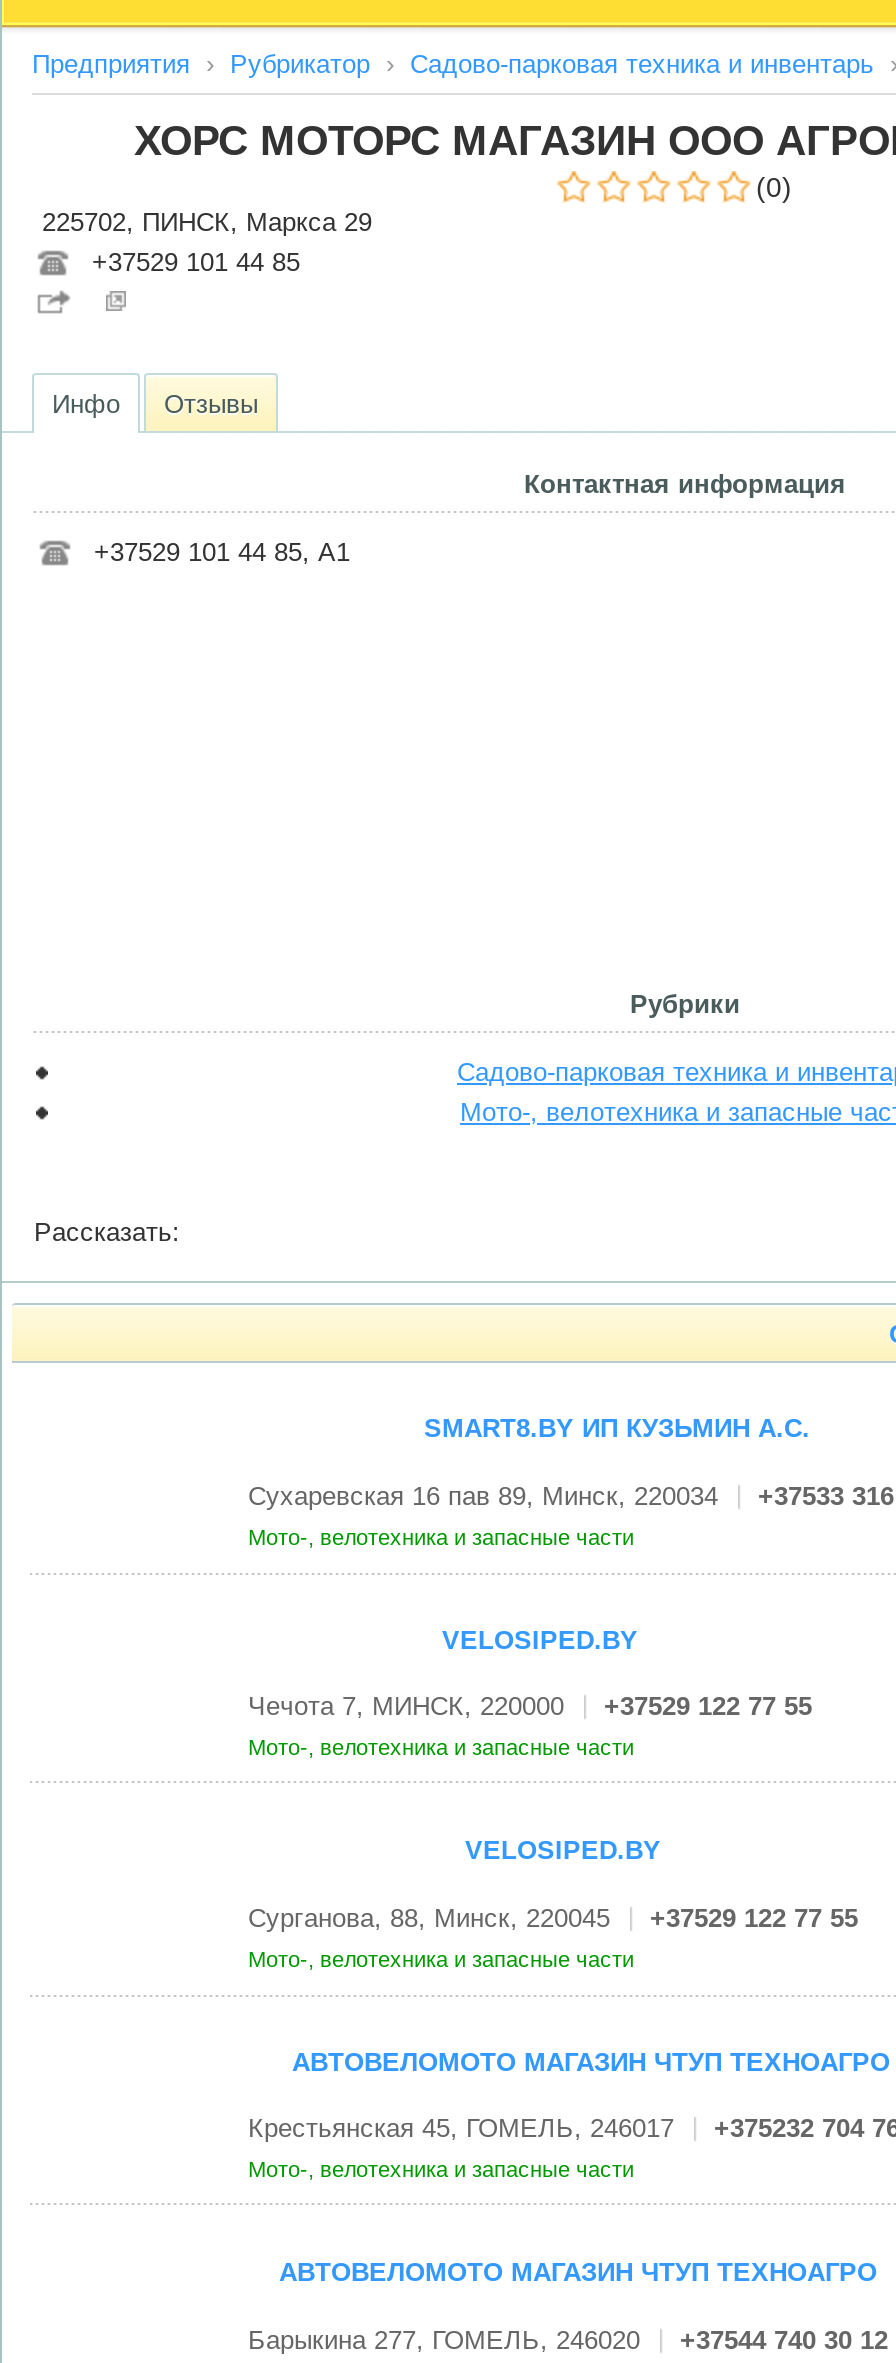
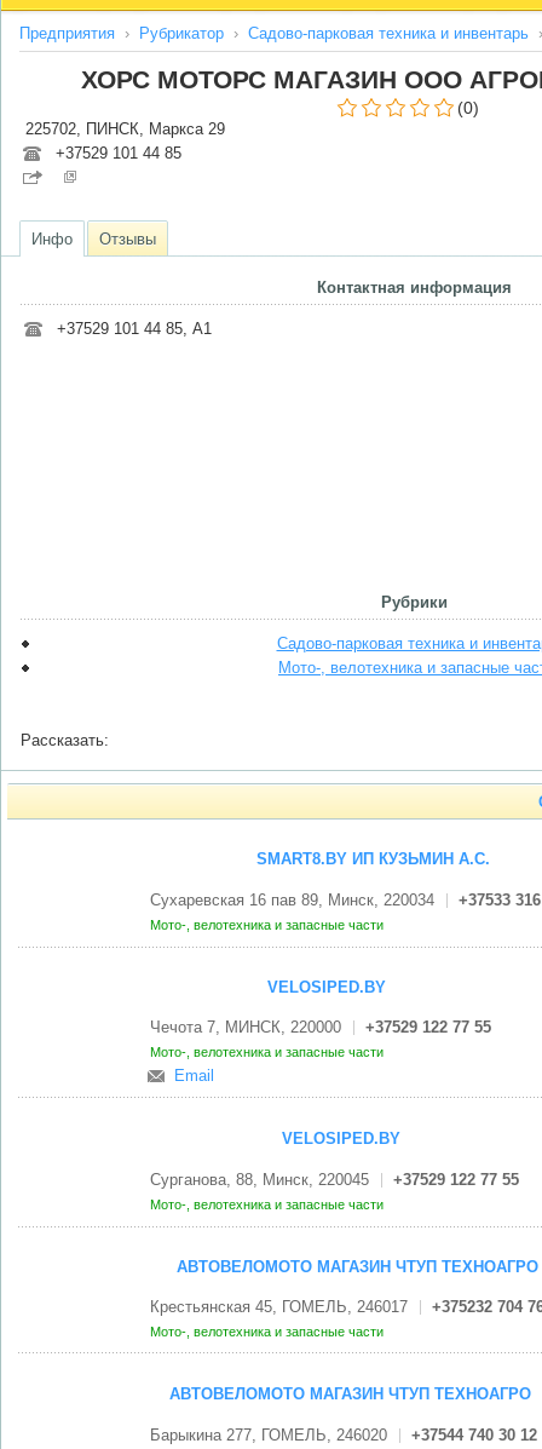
+ Email
